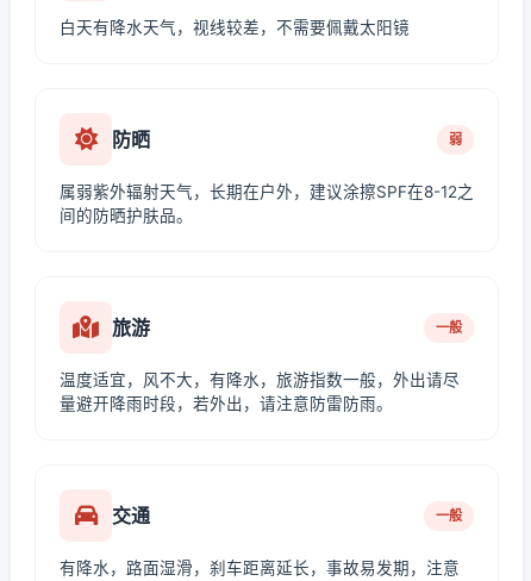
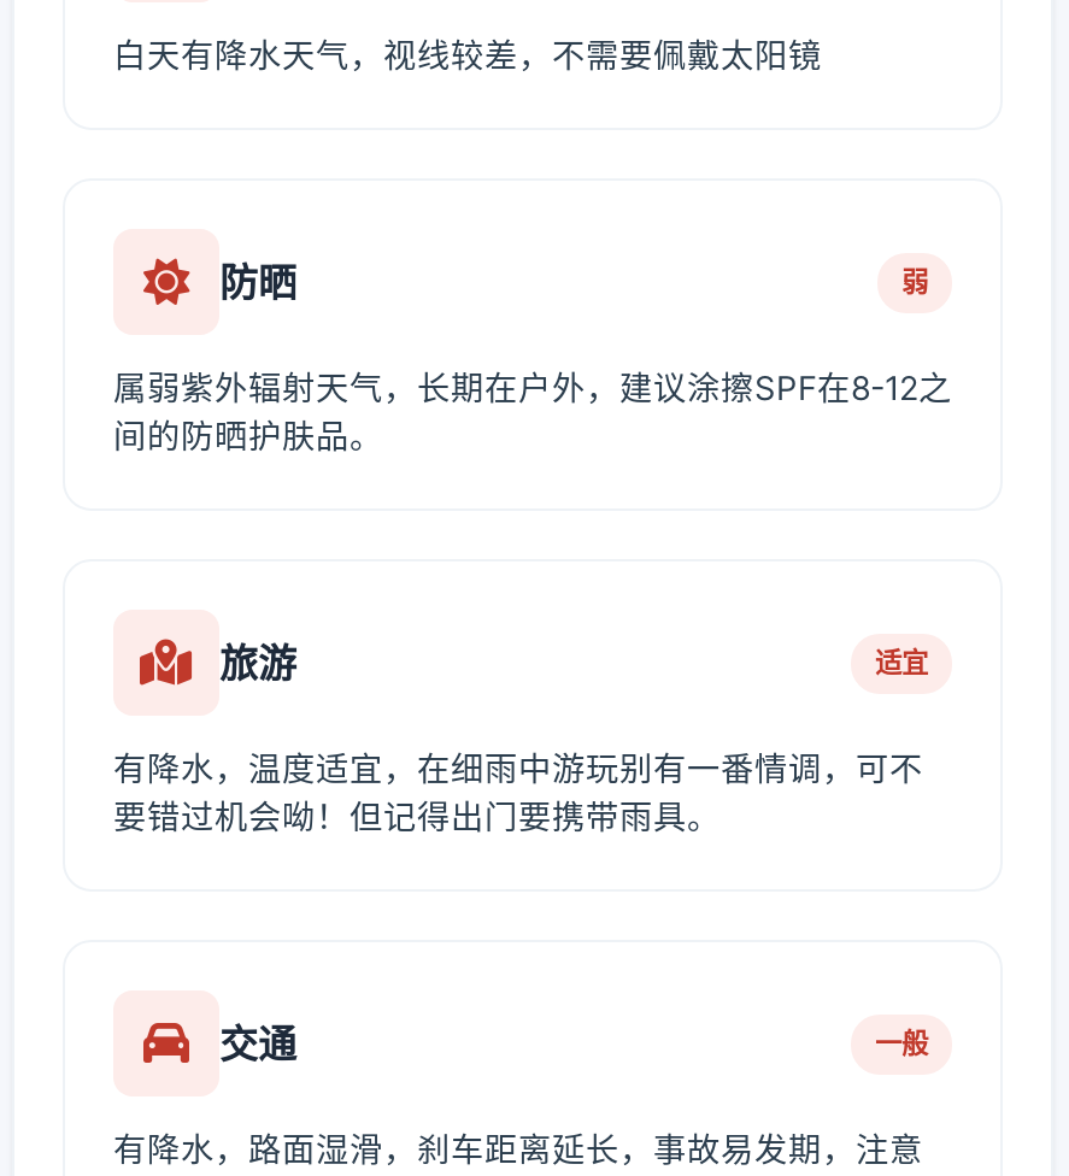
- 一般
+ 适宜

- 温度适宜，风不大，有降水，旅游指数一般，外出请尽
- 量避开降雨时段，若外出，请注意防雷防雨。
+ 有降水，温度适宜，在细雨中游玩别有一番情调，可不
+ 要错过机会呦！但记得出门要携带雨具。
